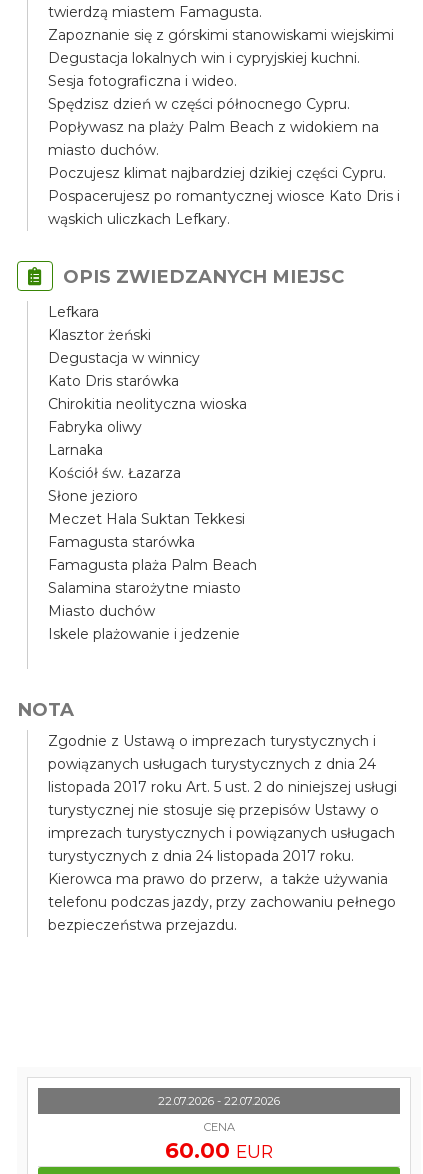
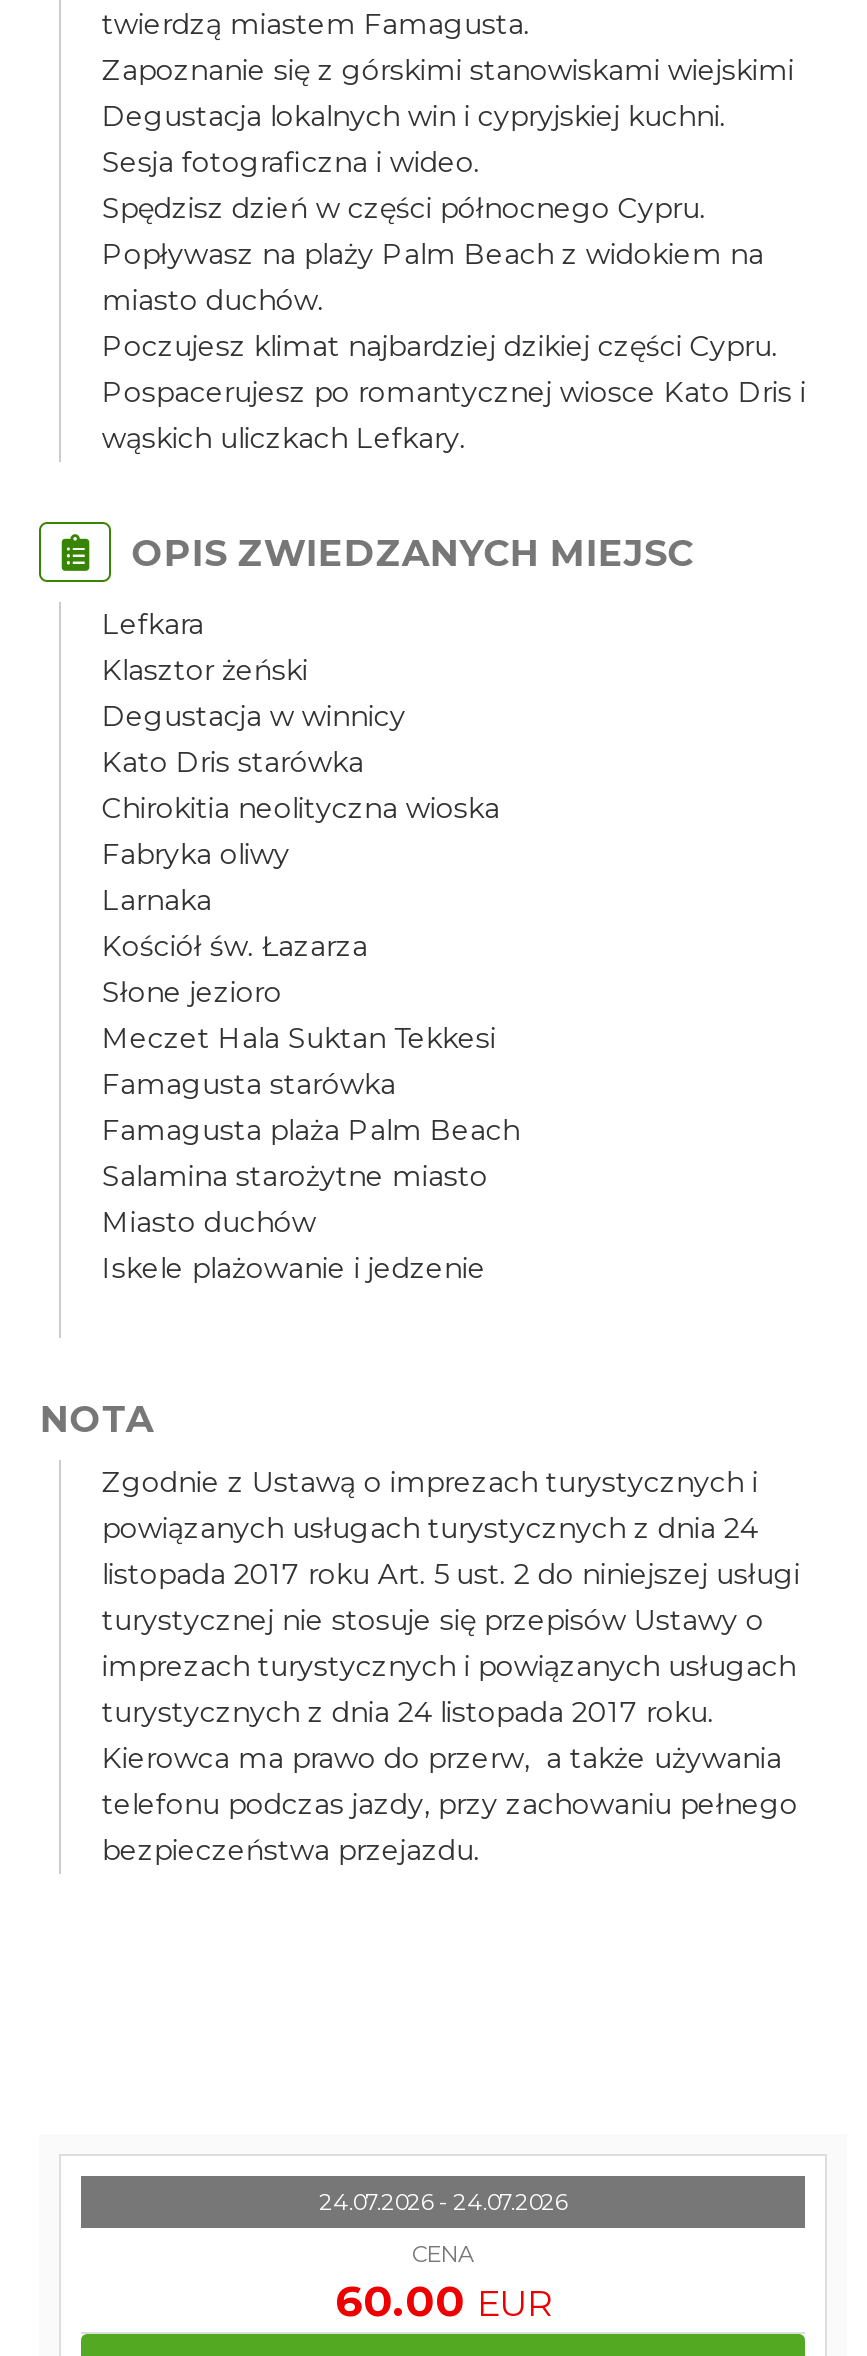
- 22.07.2026 - 22.07.2026
+ 24.07.2026 - 24.07.2026
